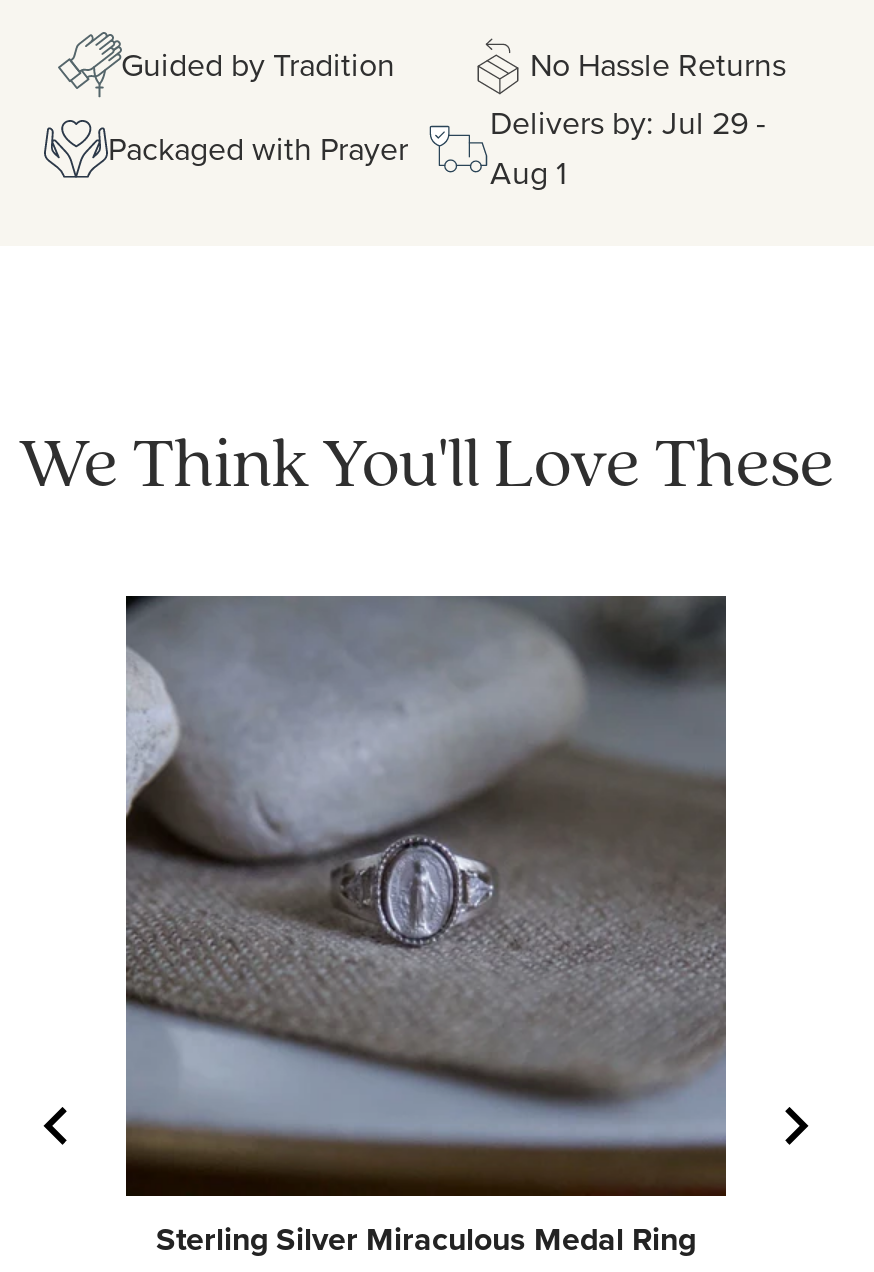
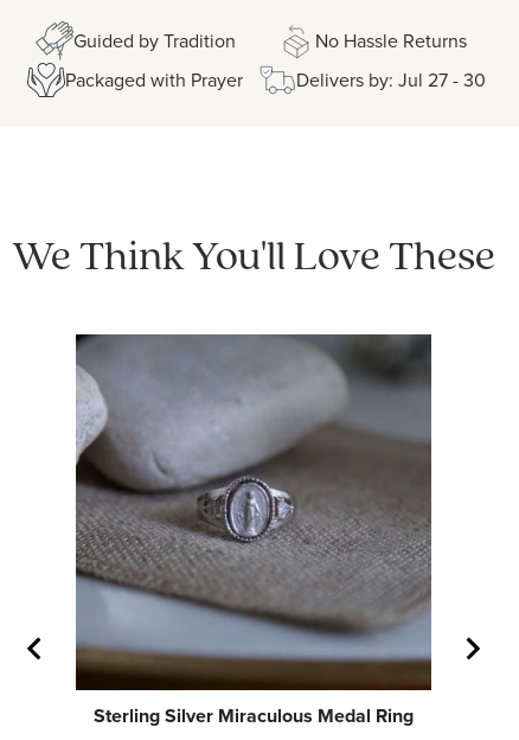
- Delivers by: Jul 29 -
- Aug 1
+ Delivers by: Jul 27 - 30
